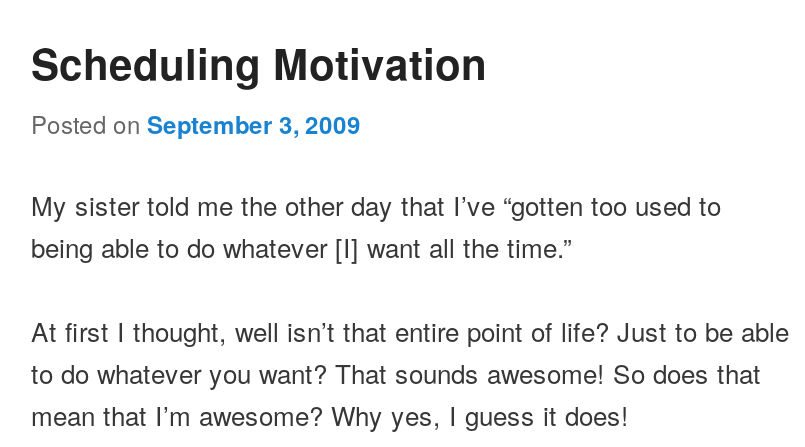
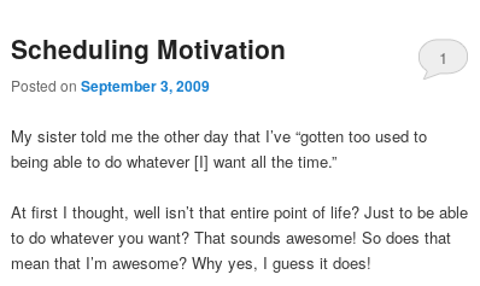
+ 1
